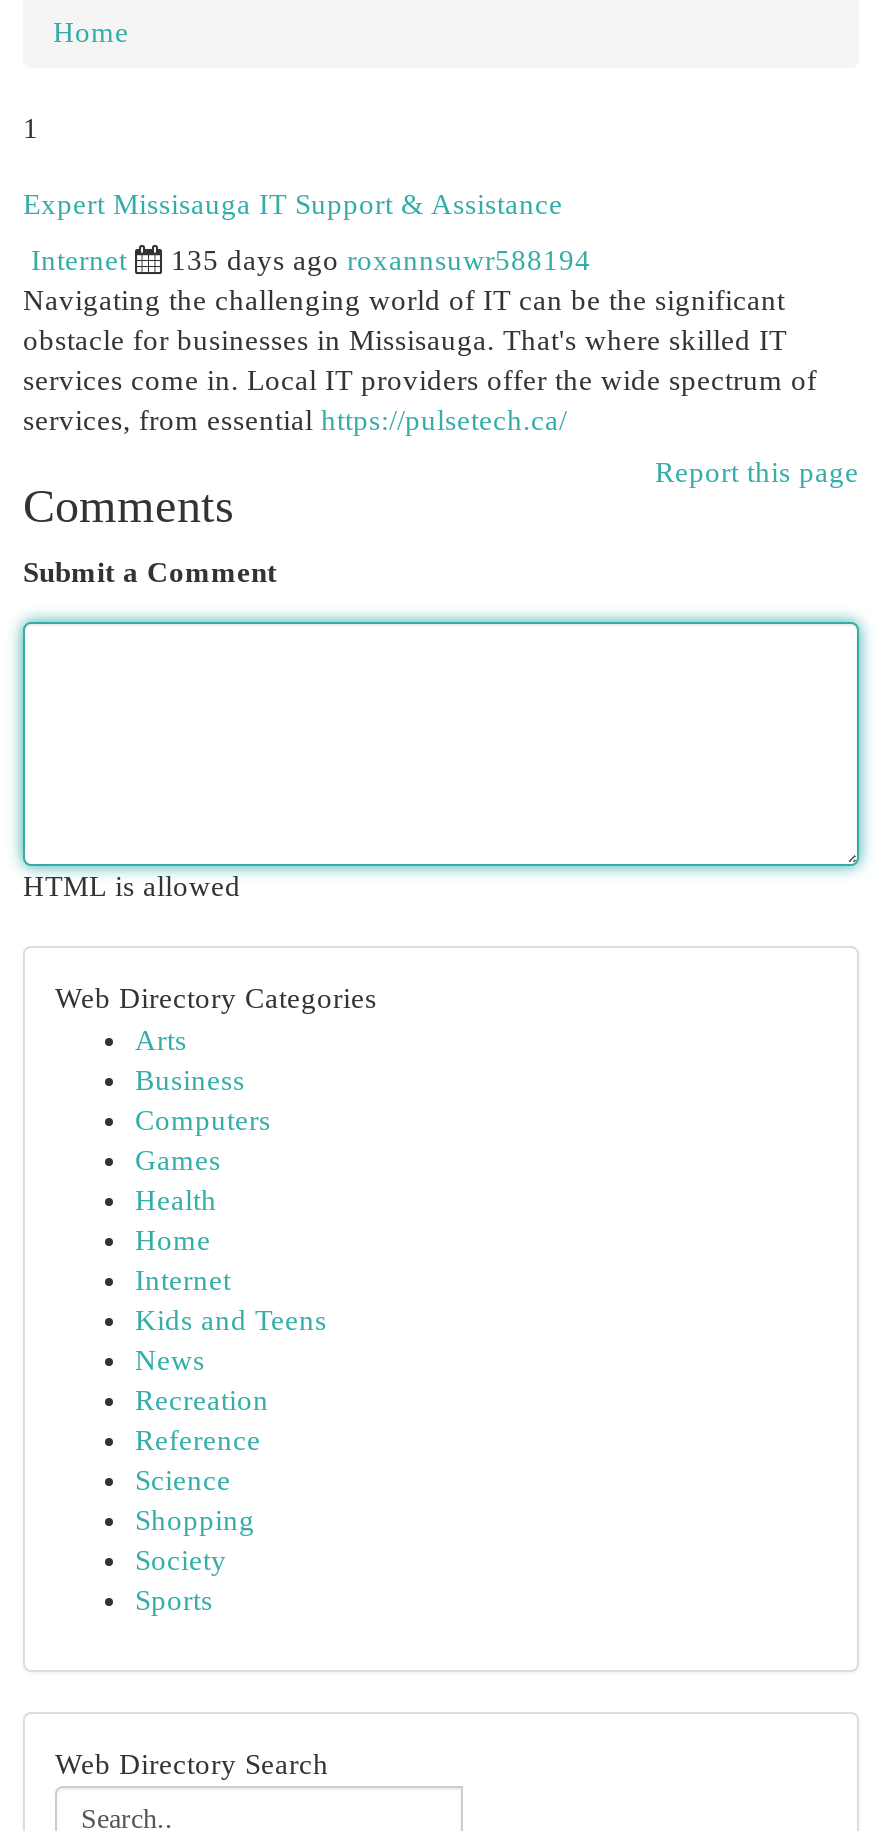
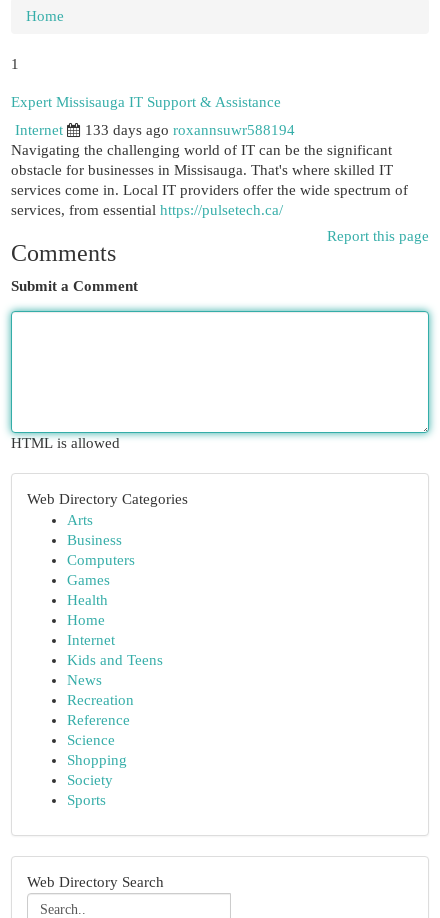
- 135 days ago roxannsuwr588194
+ 133 days ago roxannsuwr588194
